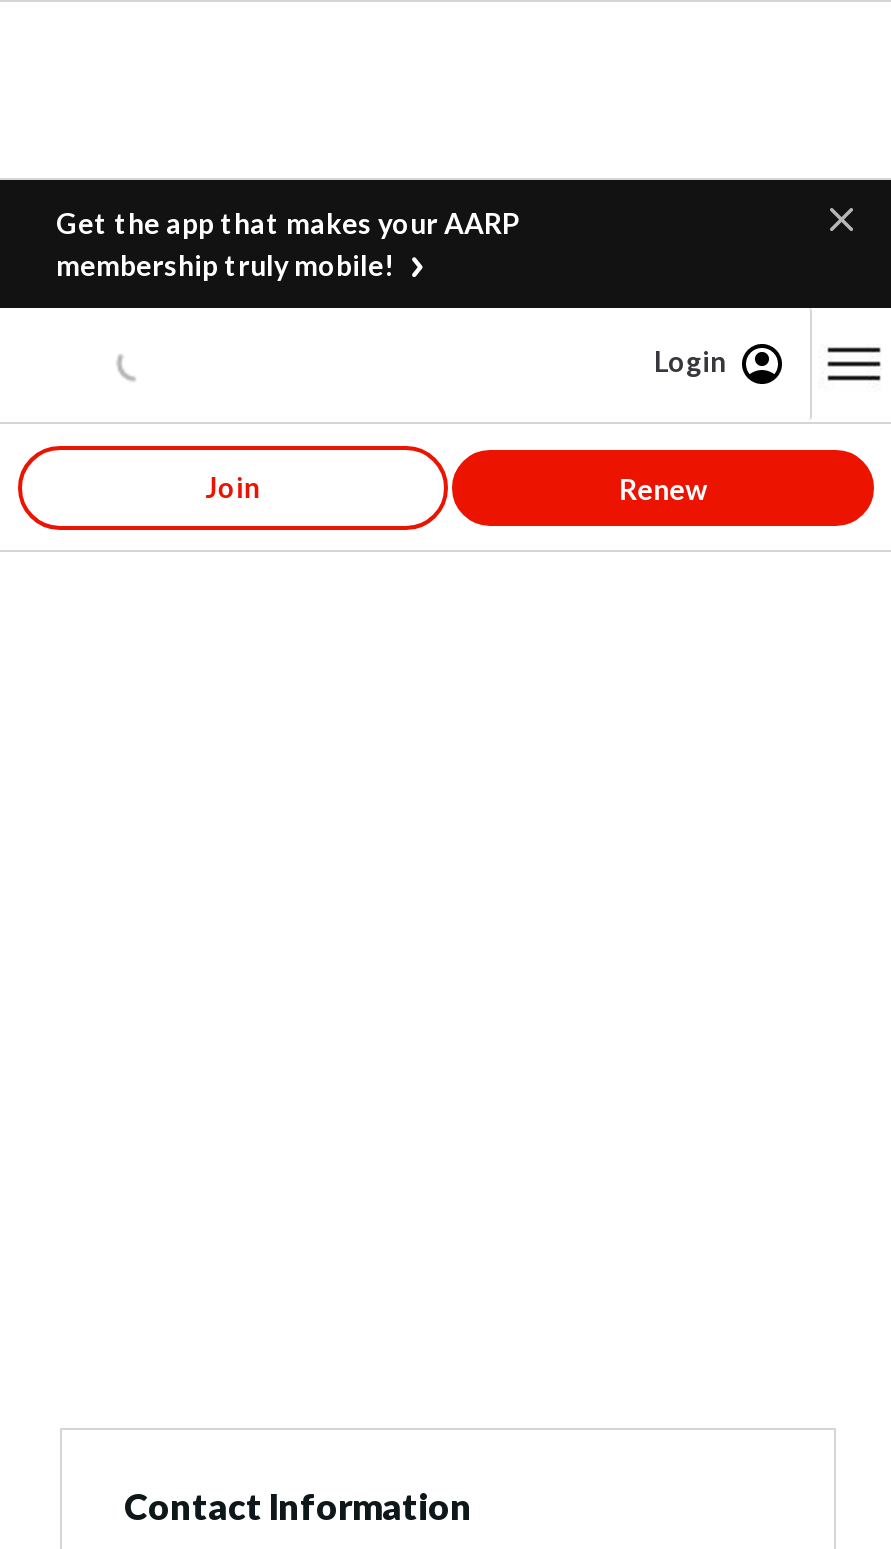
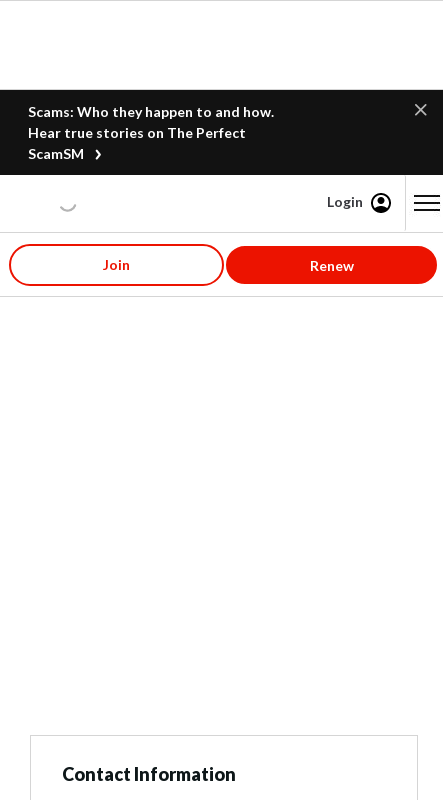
- Get the app that makes your AARP
- membership truly mobile!
+ Scams: Who they happen to and how.
+ Hear true stories on The Perfect
+ ScamSM
